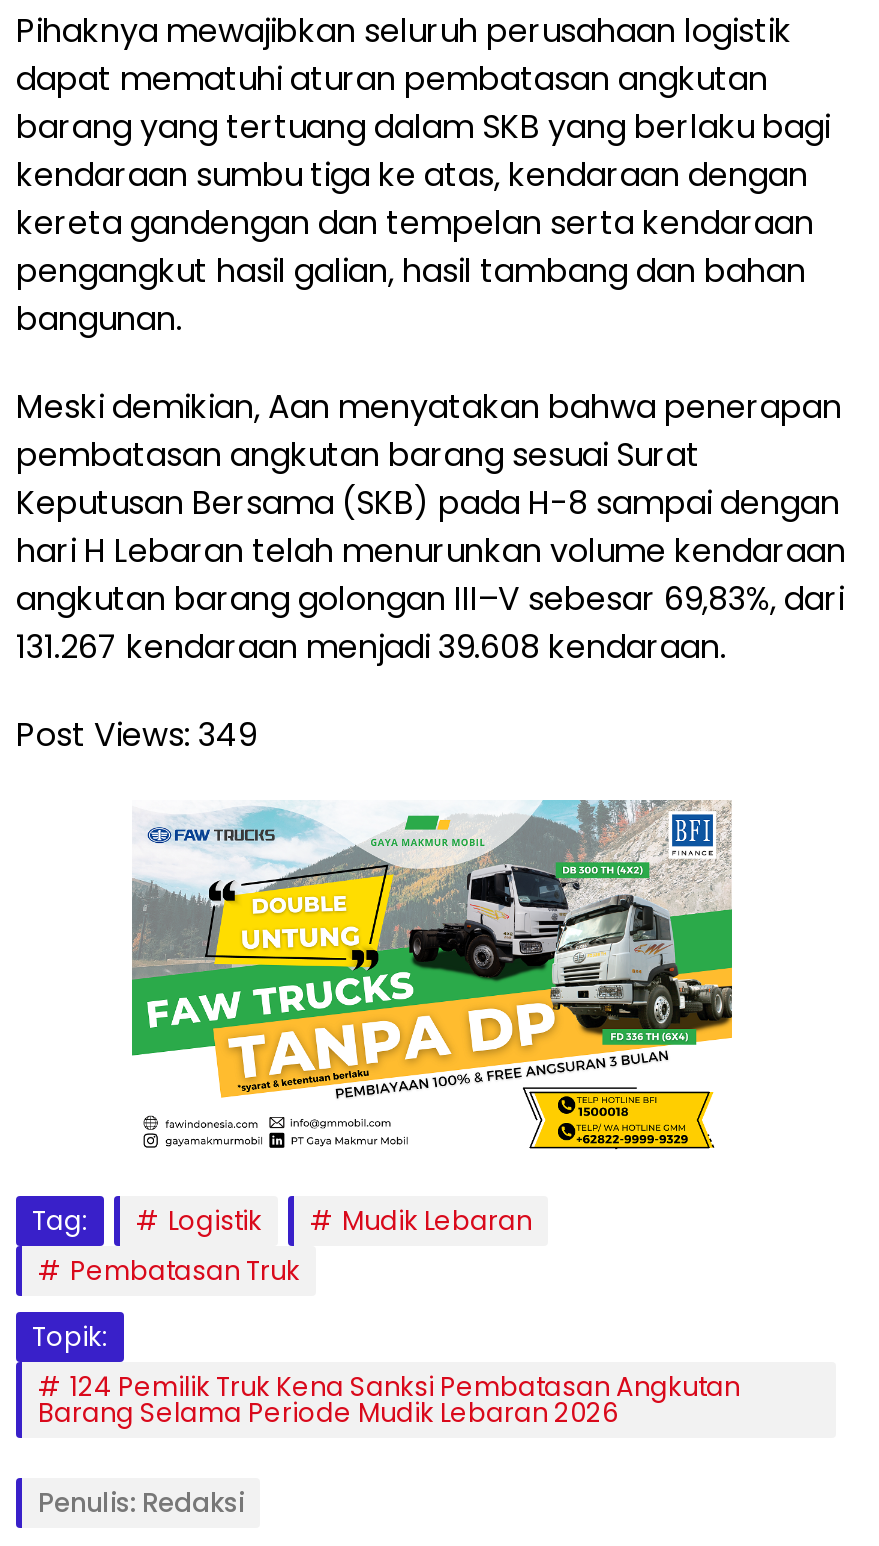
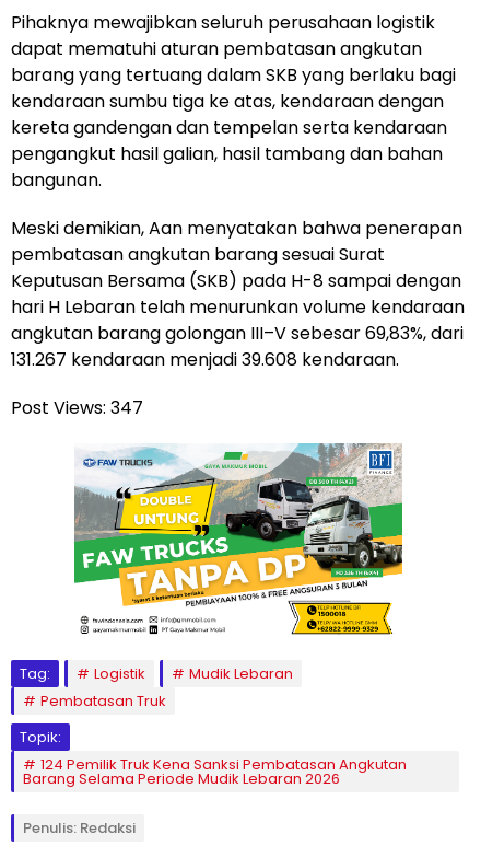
- Post Views: 349
+ Post Views: 347
